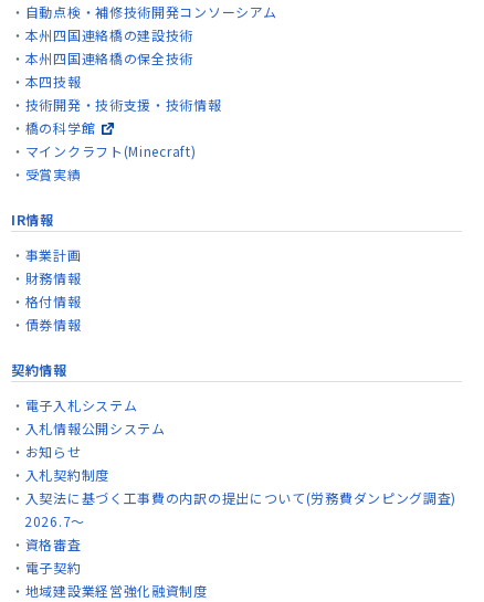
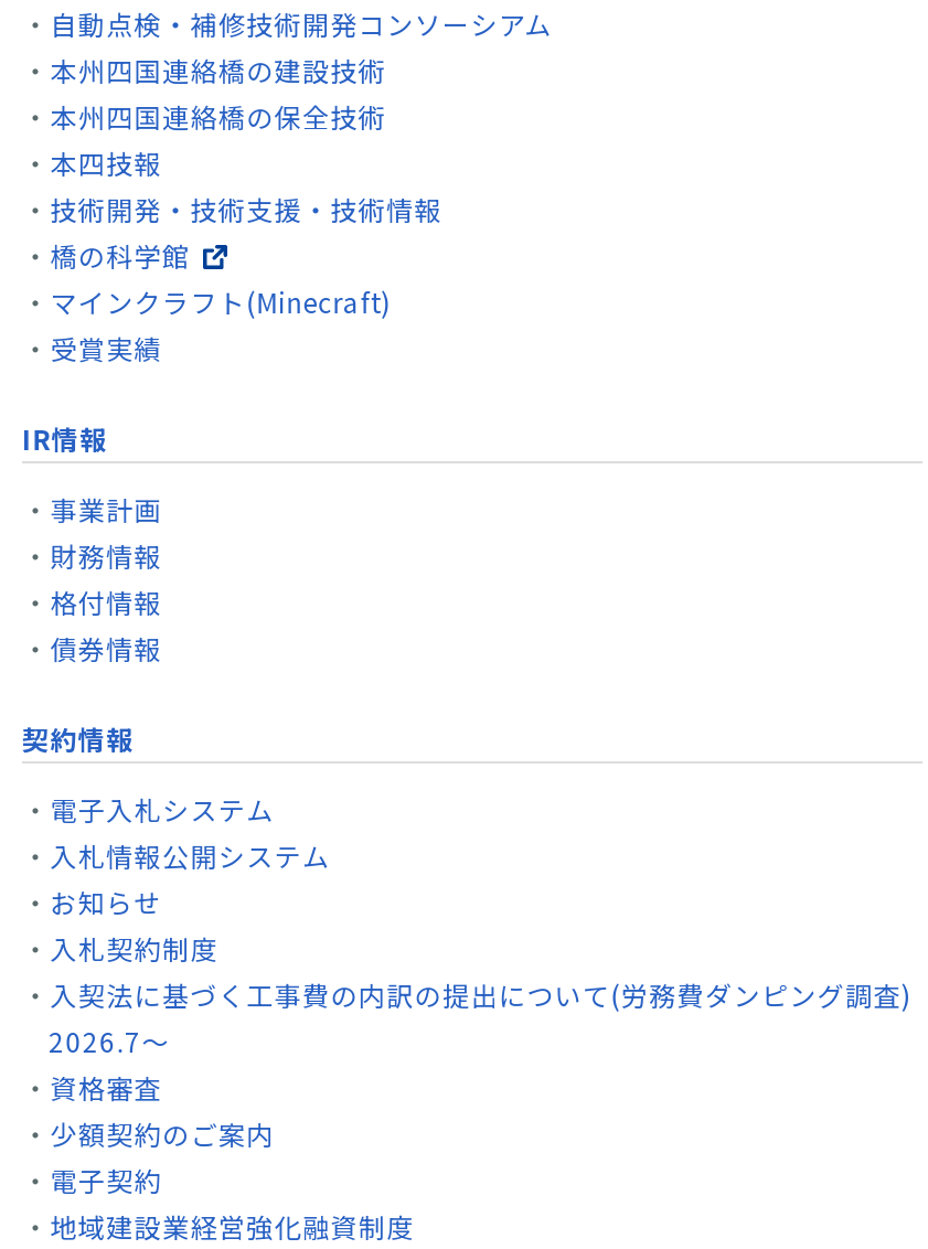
+ 少額契約のご案内
